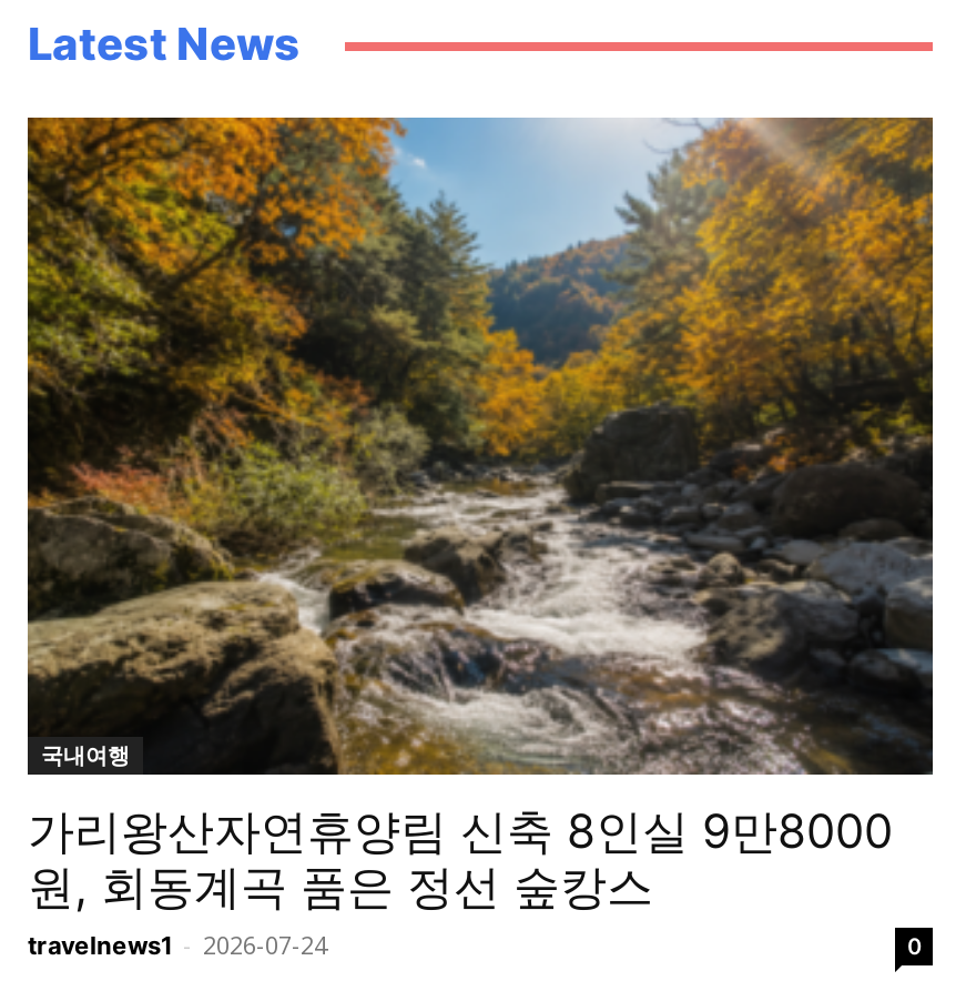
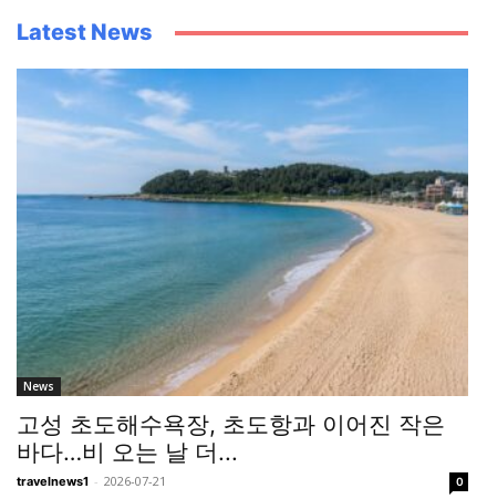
- [image]
- 국내여행
+ [image]
+ News

- 가리왕산자연휴양림 신축 8인실 9만8000
- 원, 회동계곡 품은 정선 숲캉스
- travelnews1 - 2026-07-24
+ 고성 초도해수욕장, 초도항과 이어진 작은
+ 바다…비 오는 날 더...
+ travelnews1 - 2026-07-21
